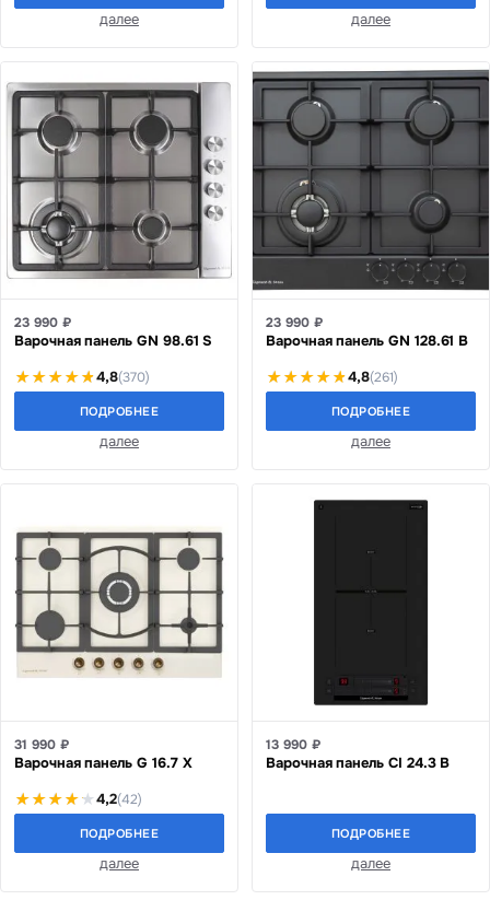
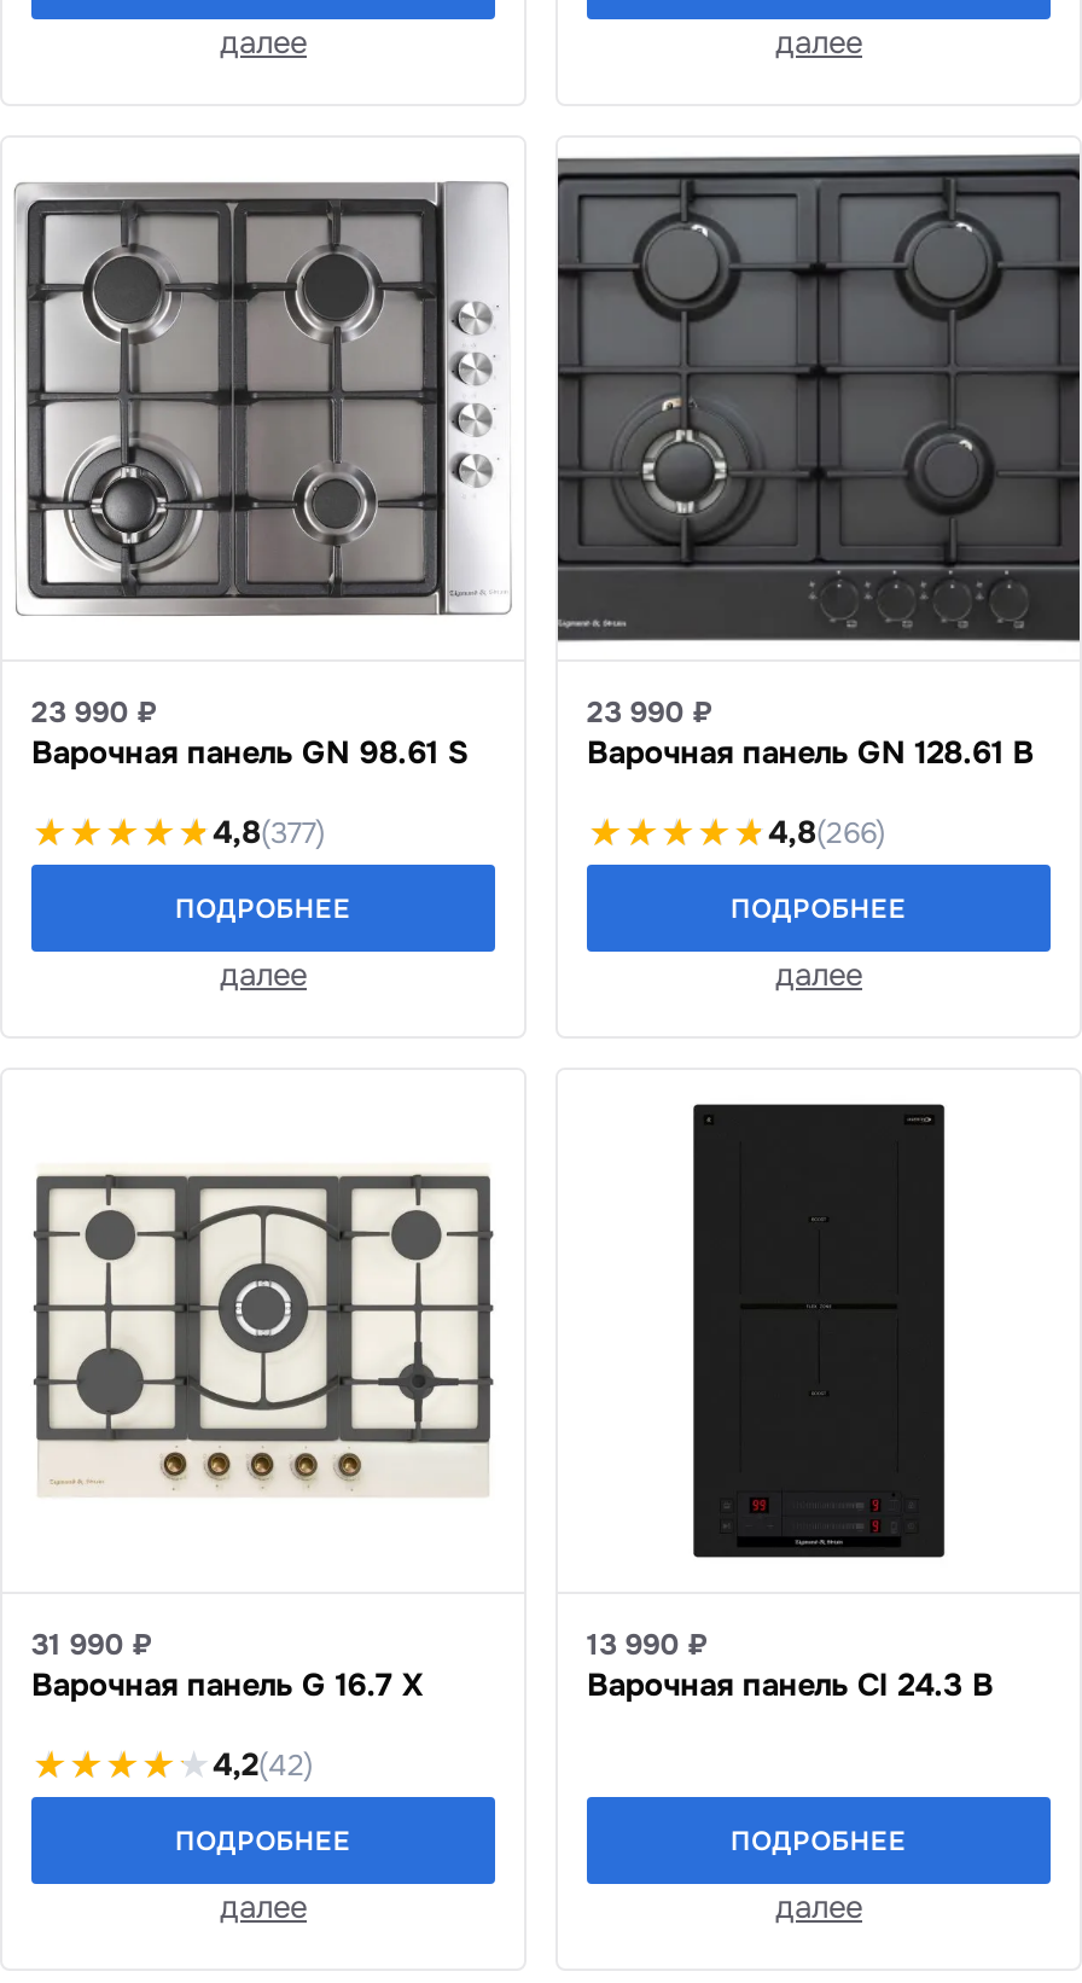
- 4,8(370)
+ 4,8(377)

- 4,8(261)
+ 4,8(266)
